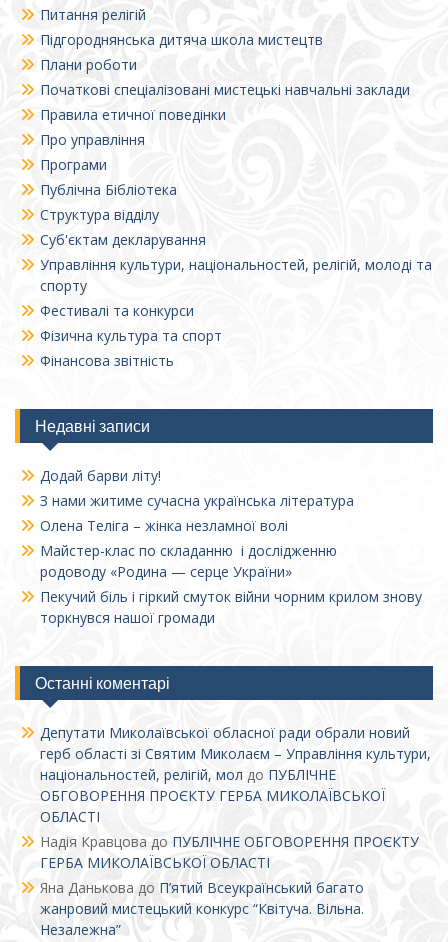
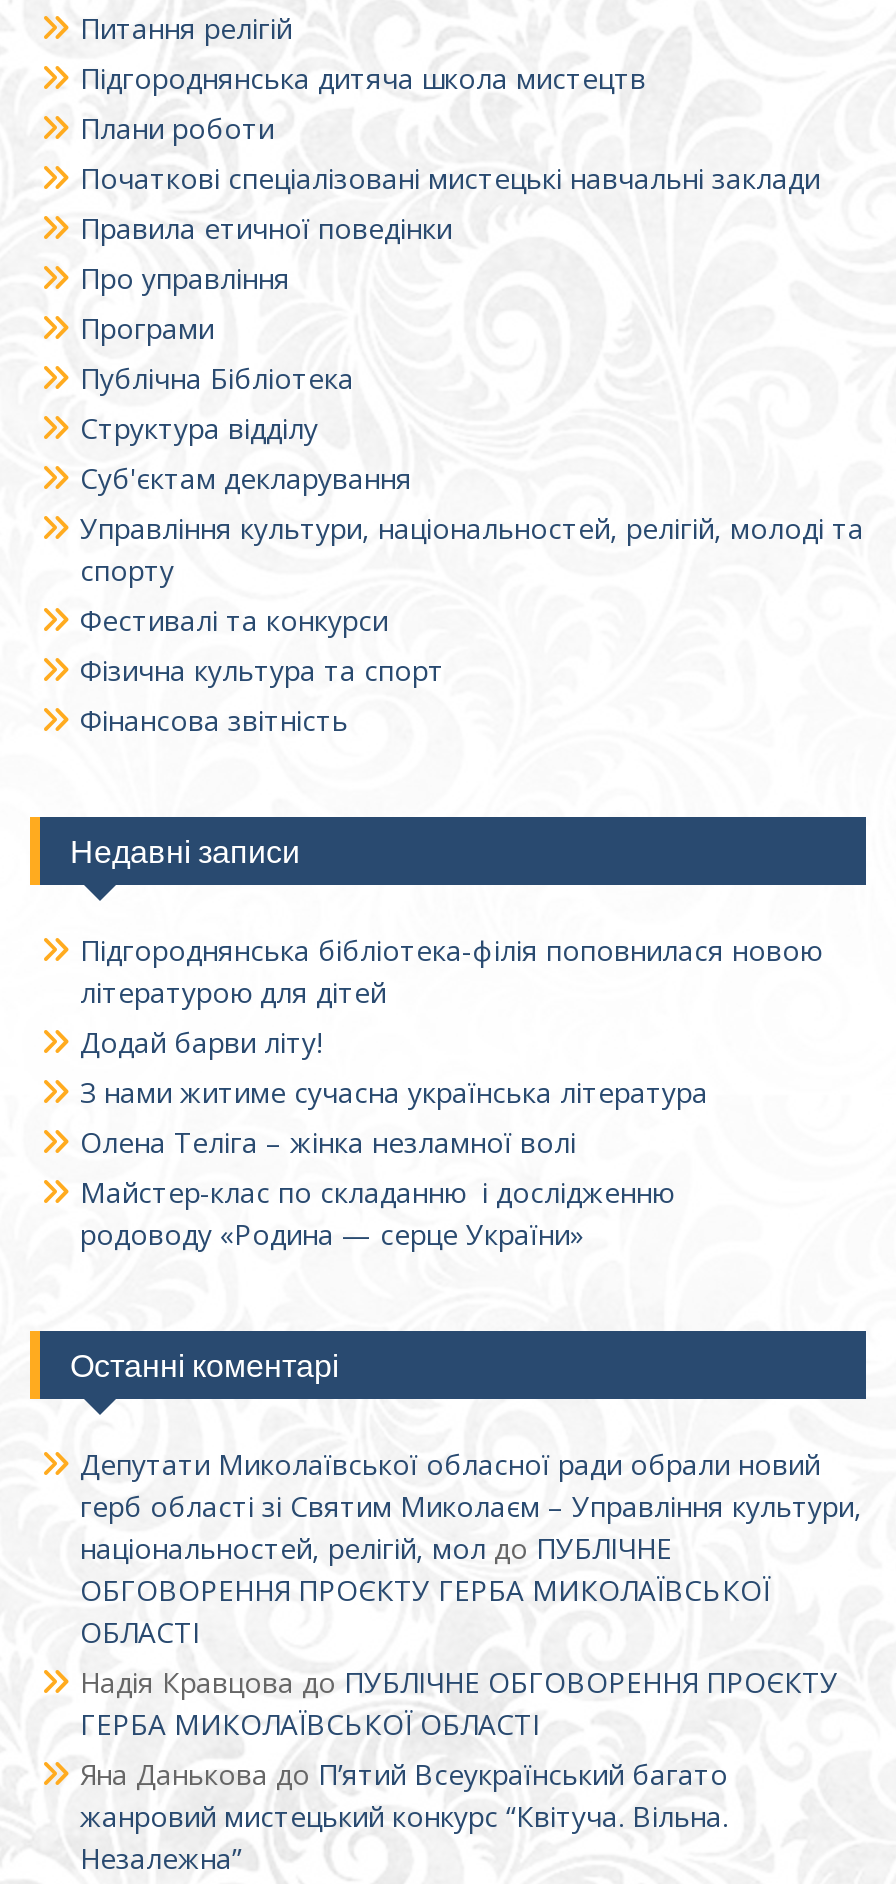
+ Підгороднянська бібліотека-філія поповнилася новою
+ літературою для дітей

moved down: Додай барви літу! | З нами житиме сучасна українська література | Олена Теліга – жінка незламної волі | Майстер-клас по складанню і дослідженню | родоводу «Родина — серце України»

- Пекучий біль і гіркий смуток війни чорним крилом знову
- торкнувся нашої громади
